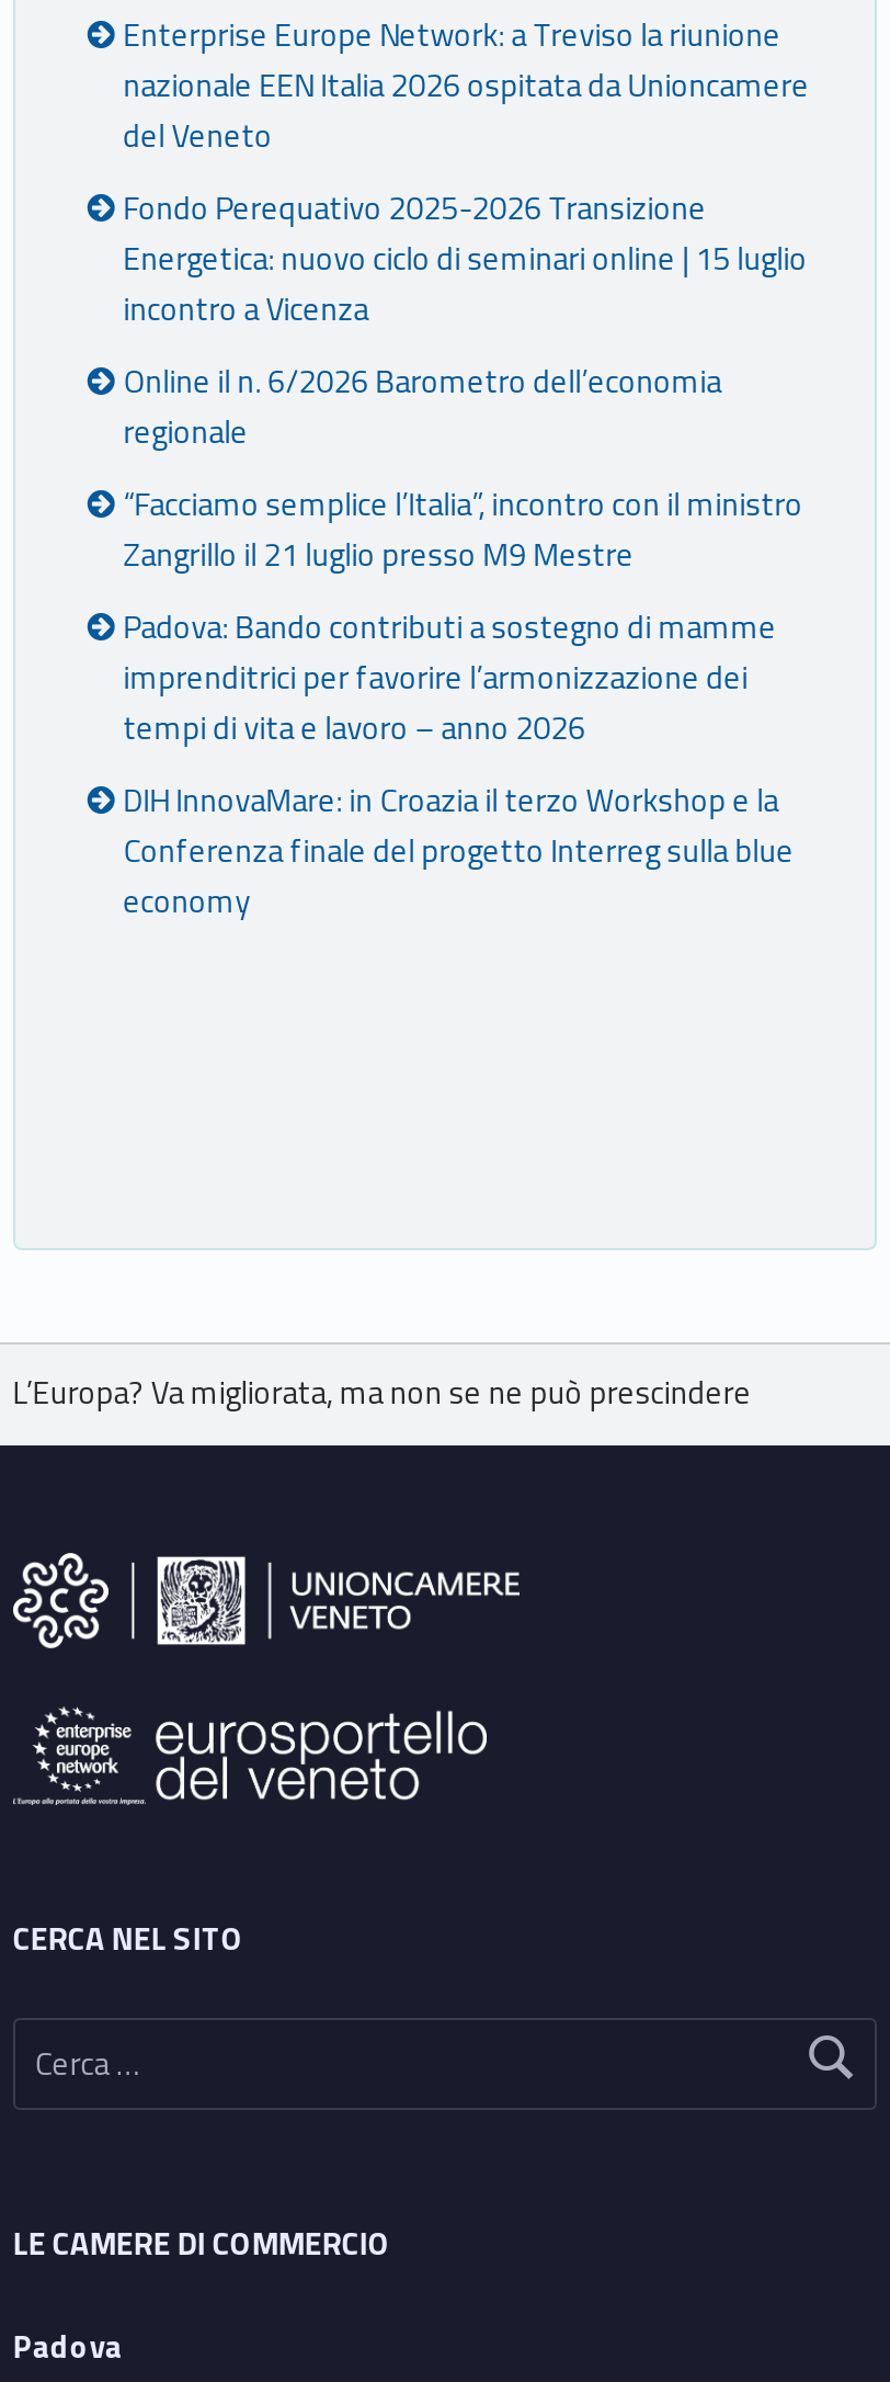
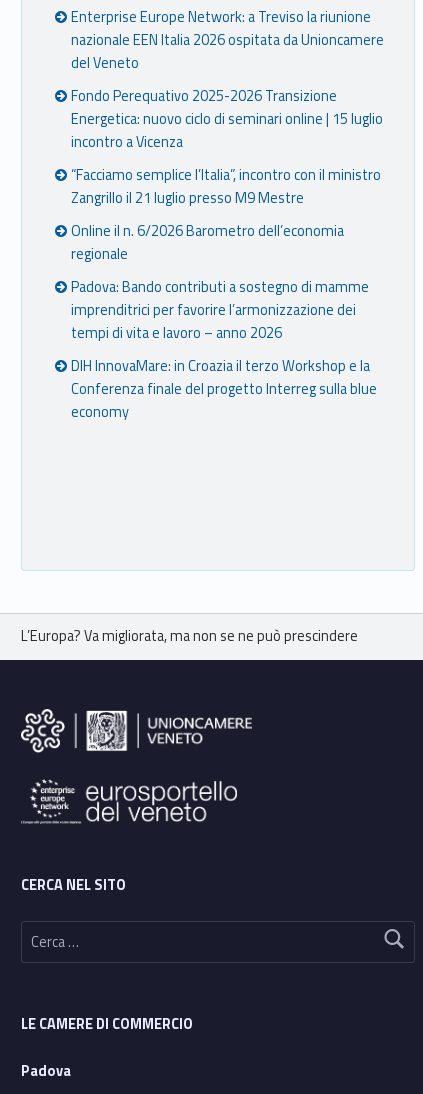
moved down: Online il n. 6/2026 Barometro dell’economia | regionale

moved up: “Facciamo semplice l’Italia”, incontro con il ministro | Zangrillo il 21 luglio presso M9 Mestre
